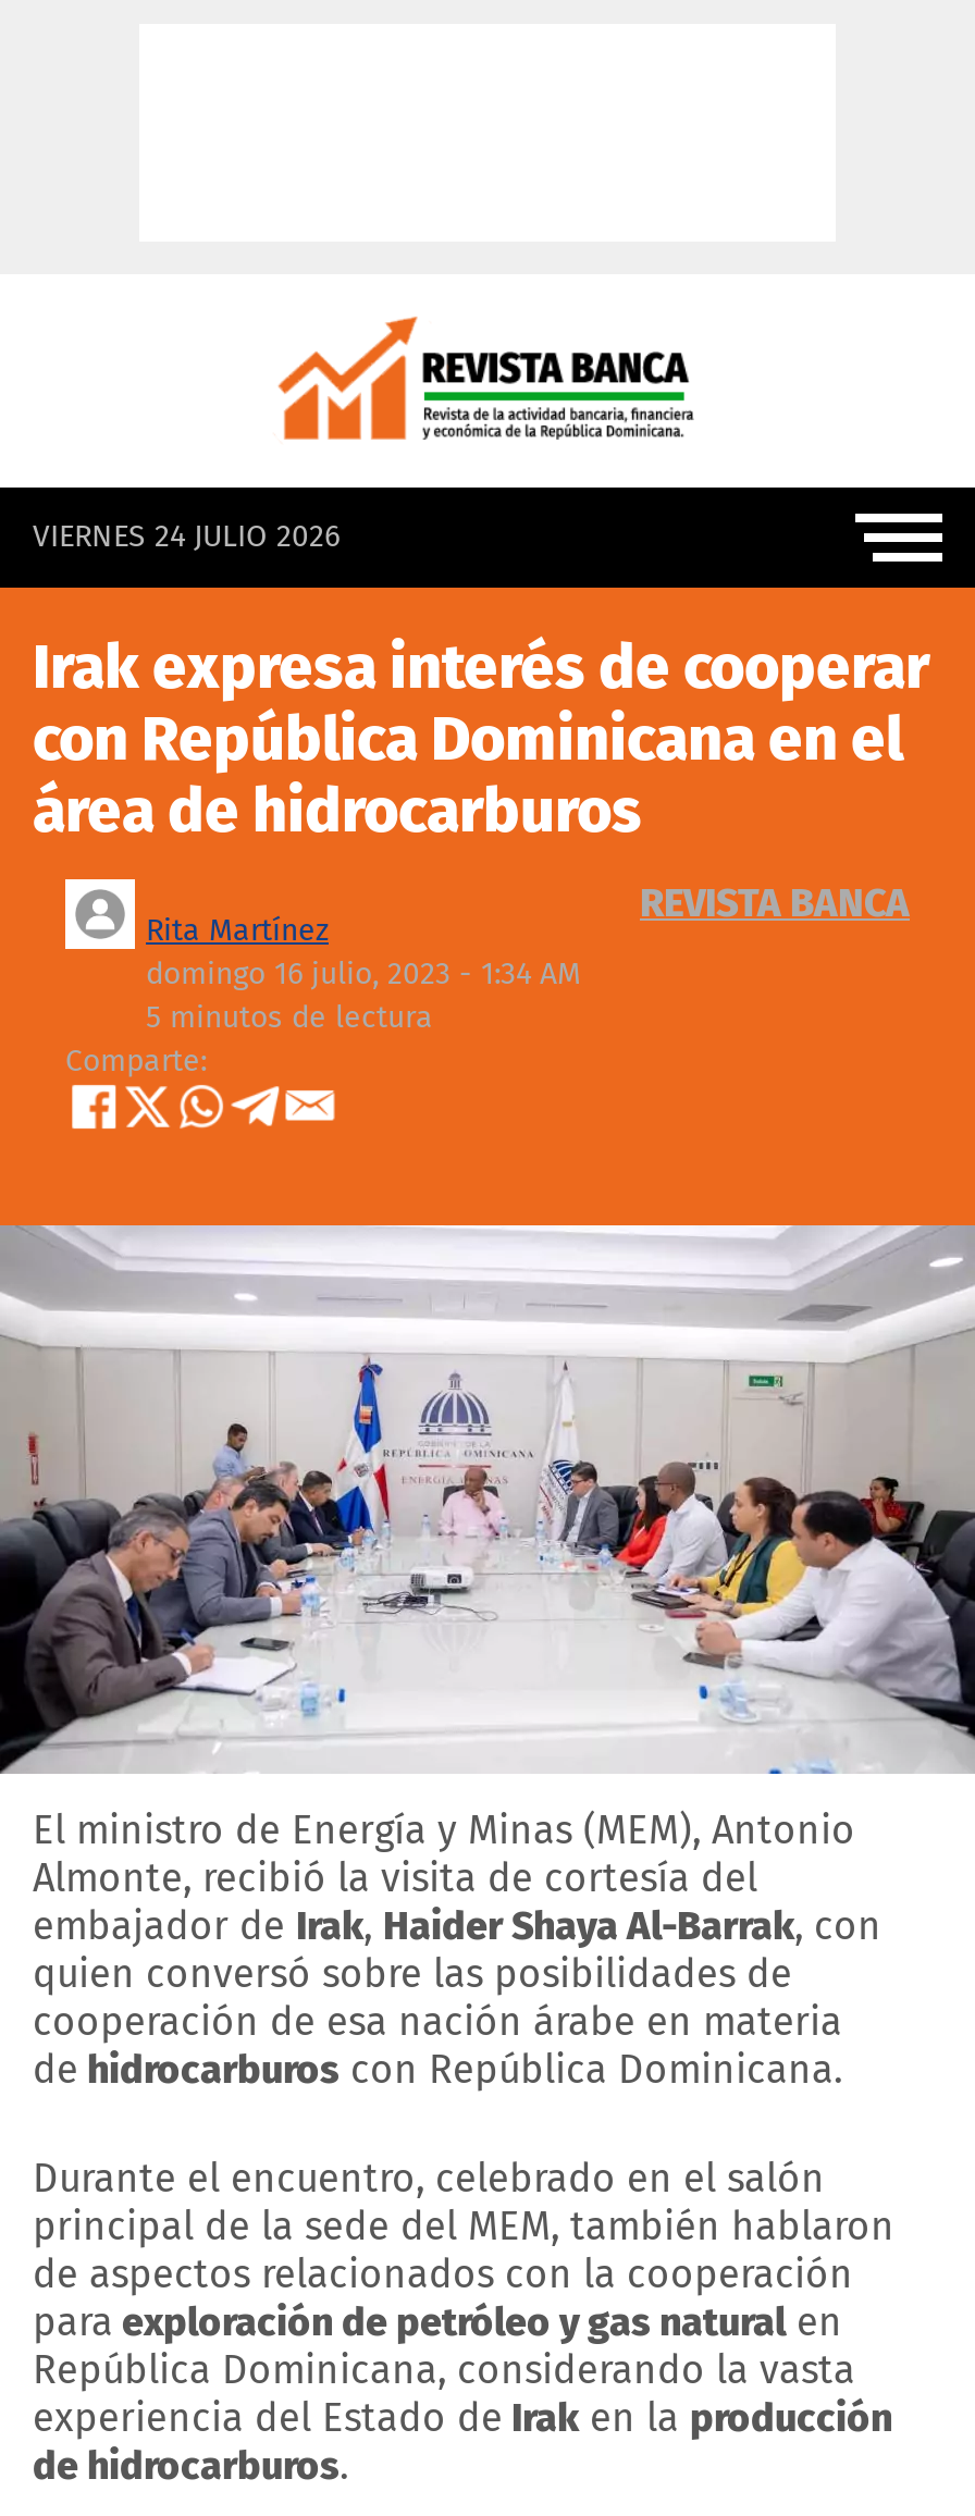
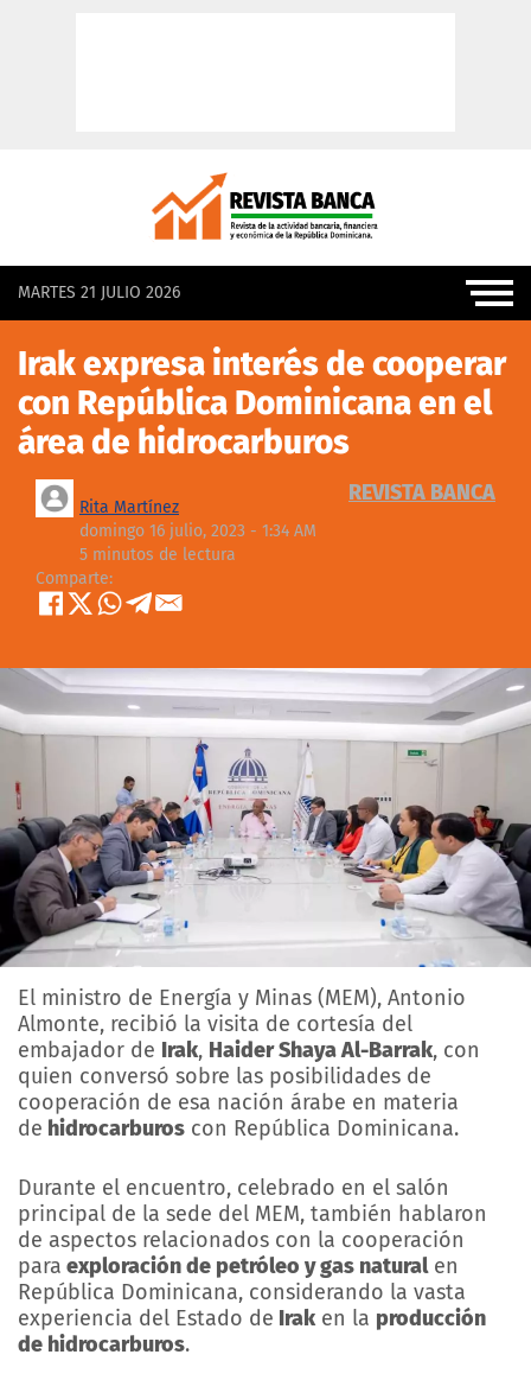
- VIERNES 24 JULIO 2026
+ MARTES 21 JULIO 2026
